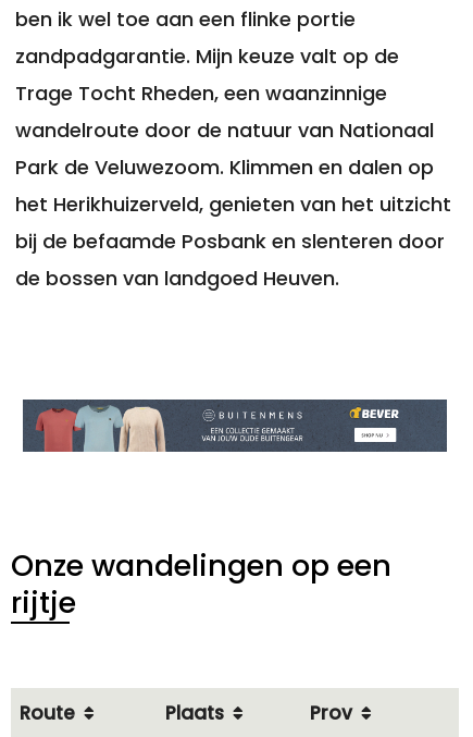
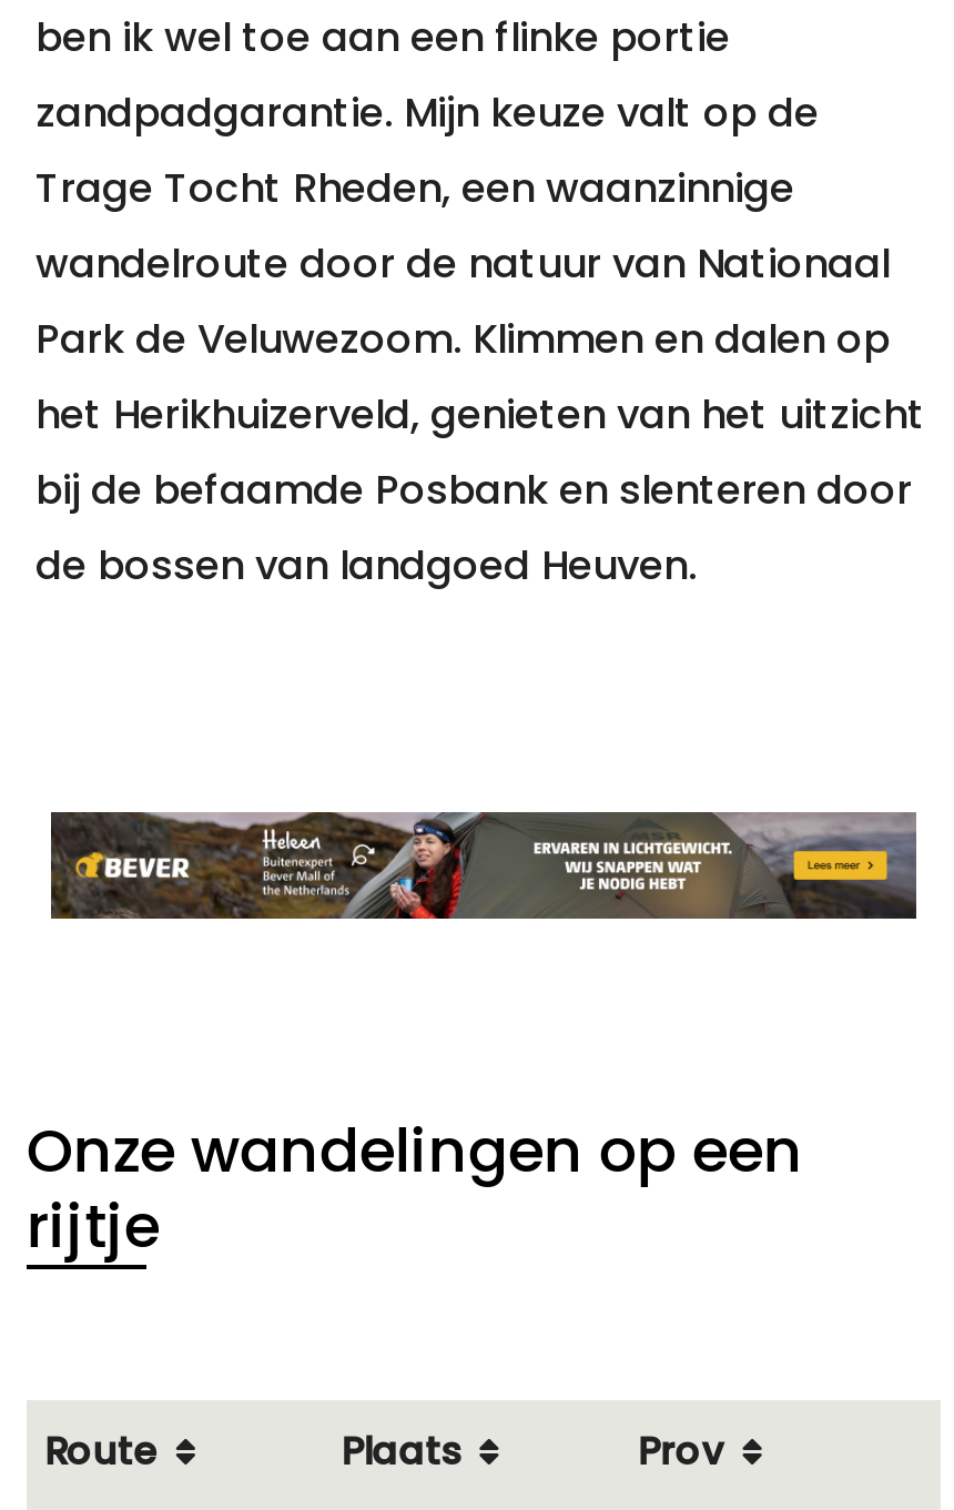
- [image]
+ [image]
